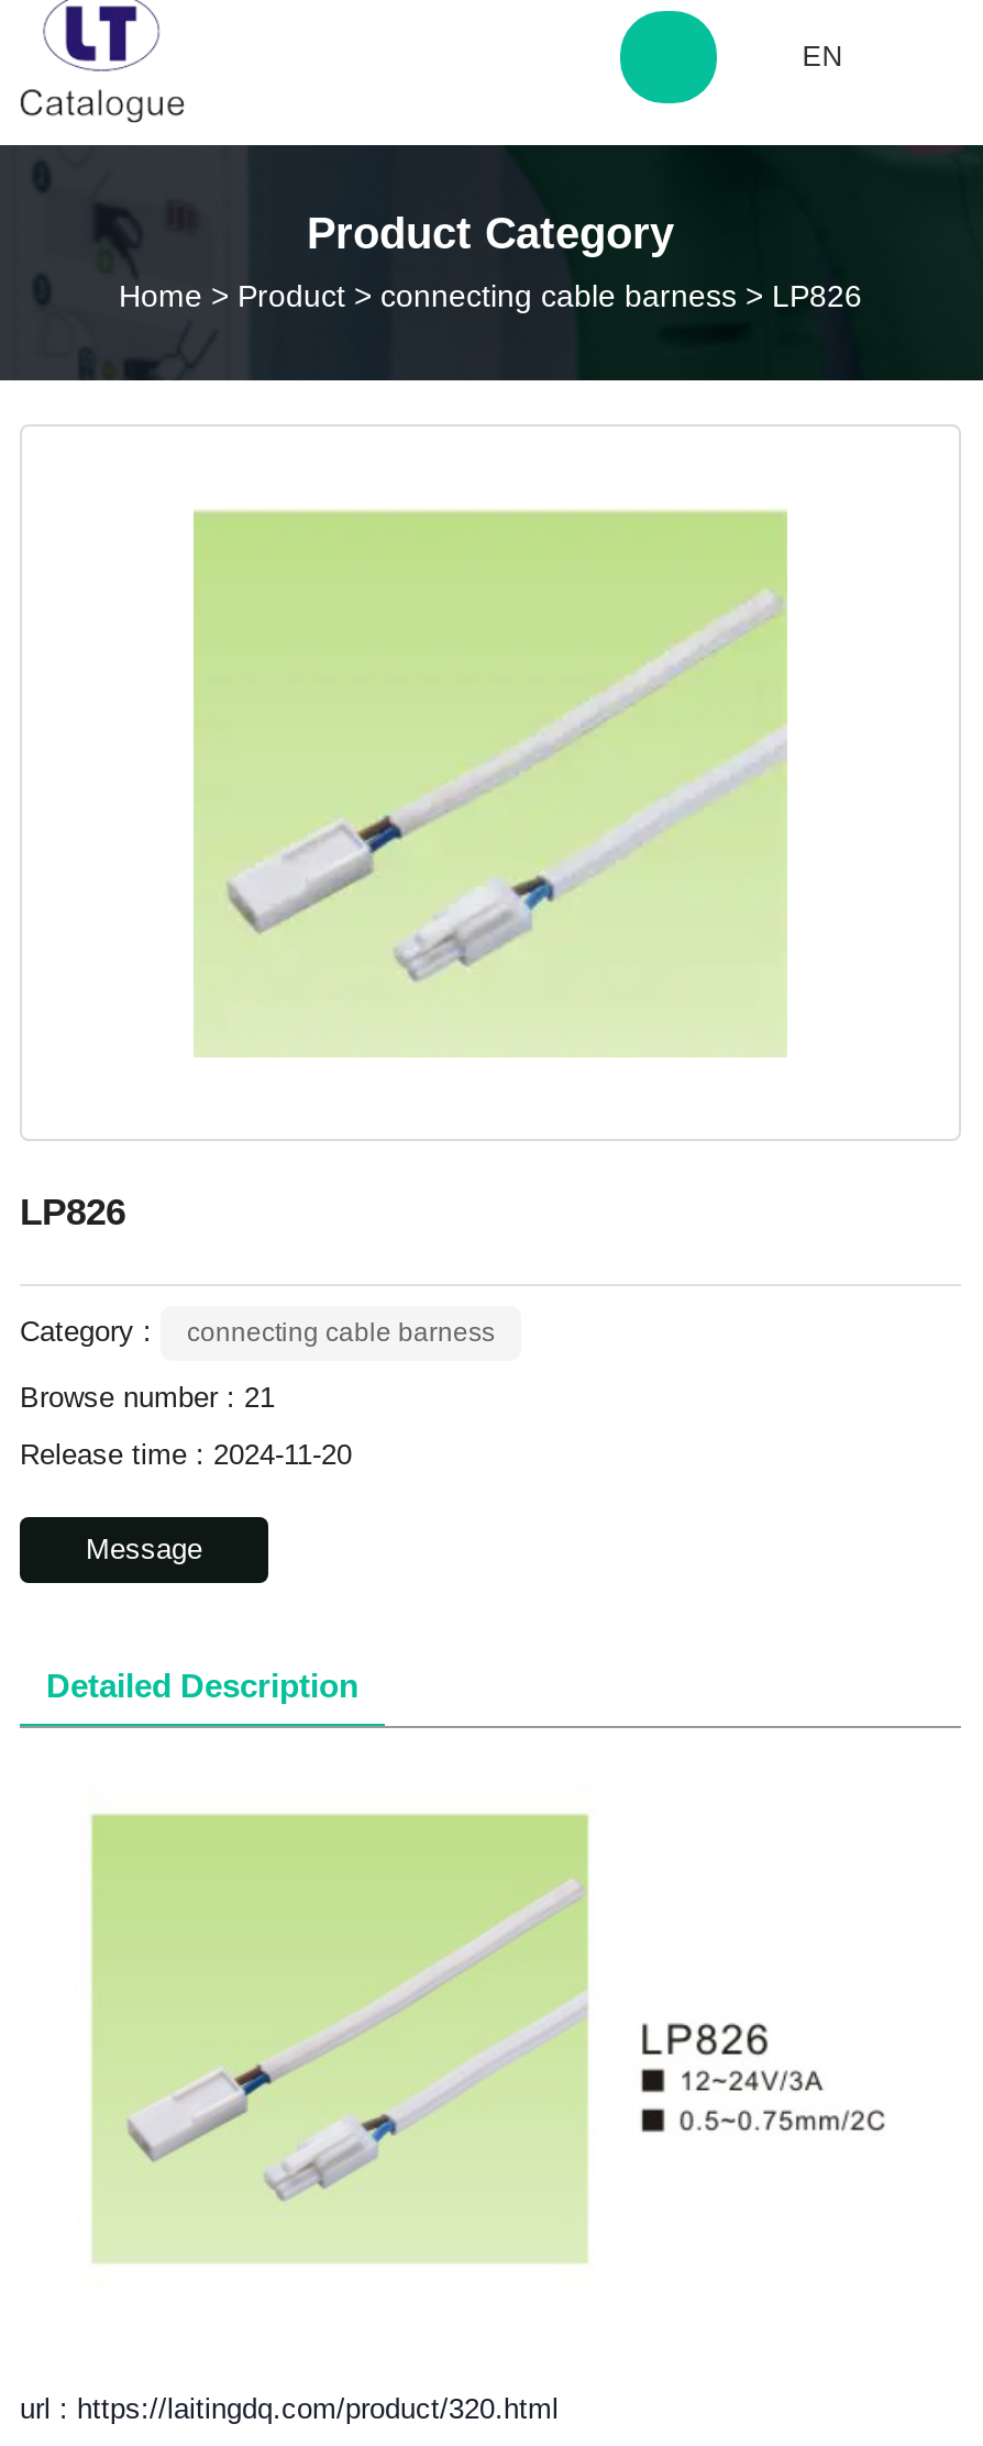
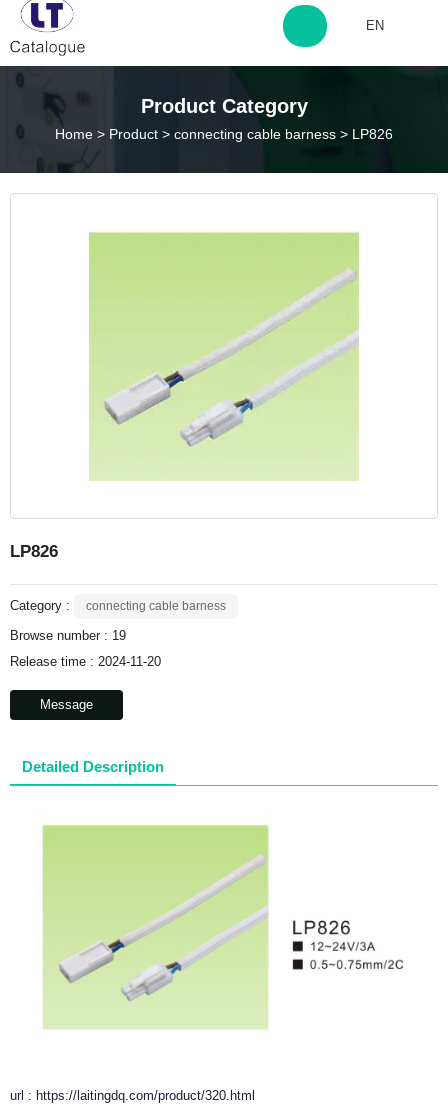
- Browse number : 21
+ Browse number : 19
